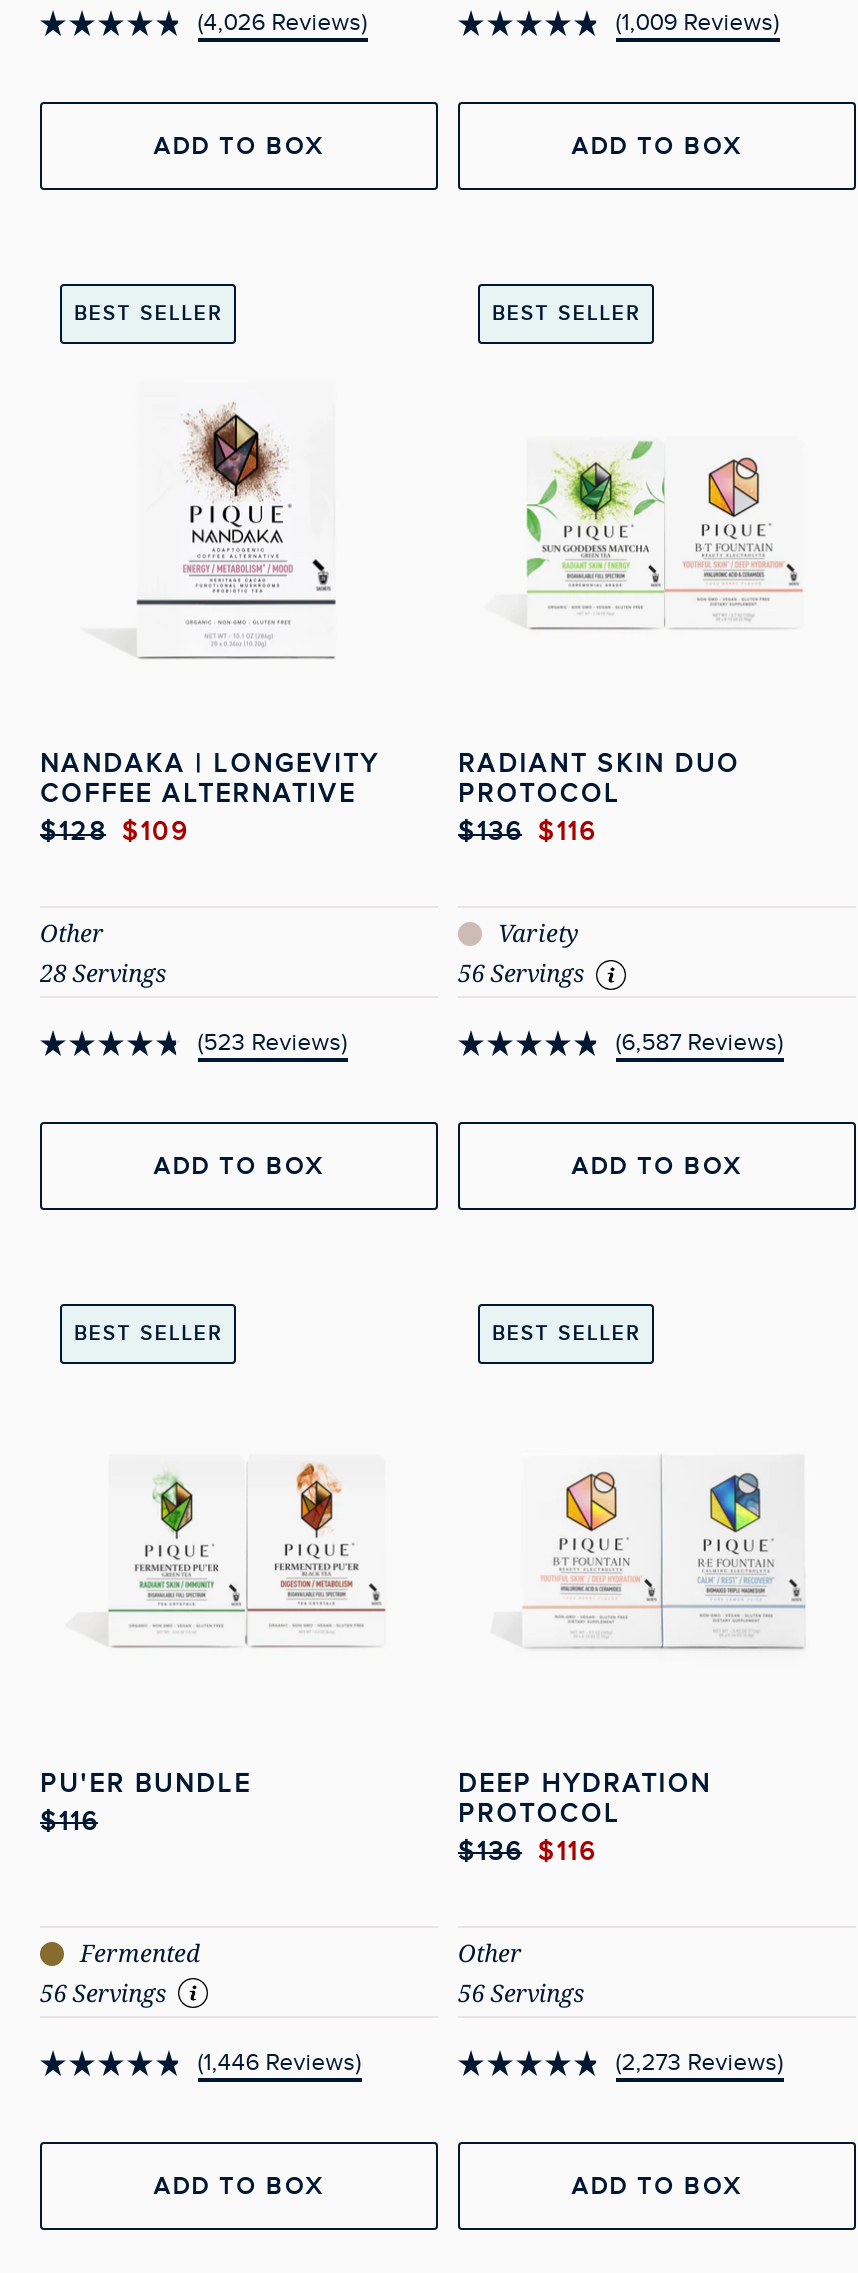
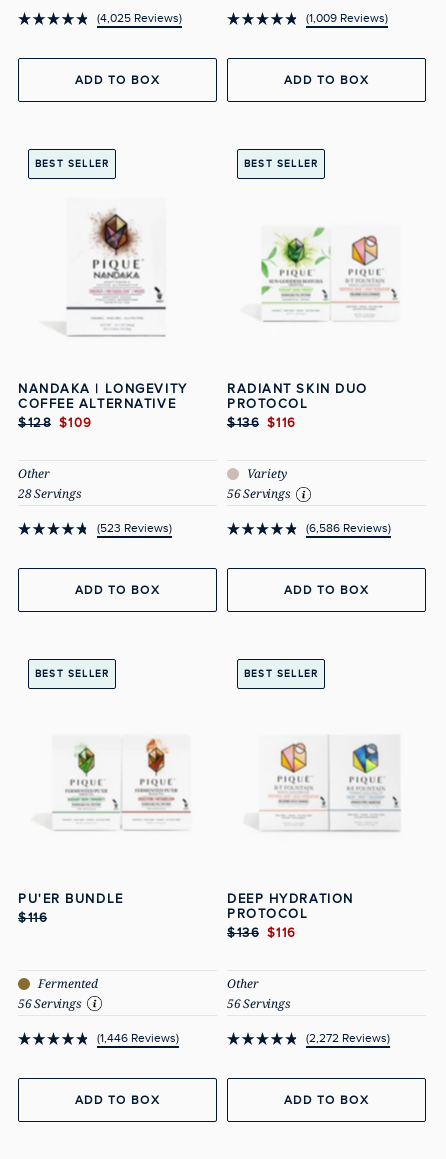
- 4,026 Reviews
+ 4,025 Reviews

- 6,587 Reviews
+ 6,586 Reviews

- 2,273 Reviews
+ 2,272 Reviews
